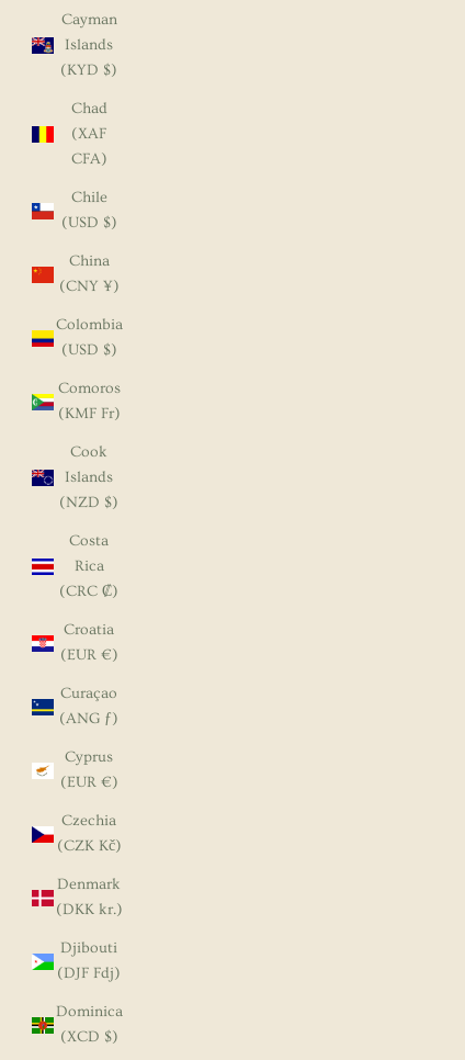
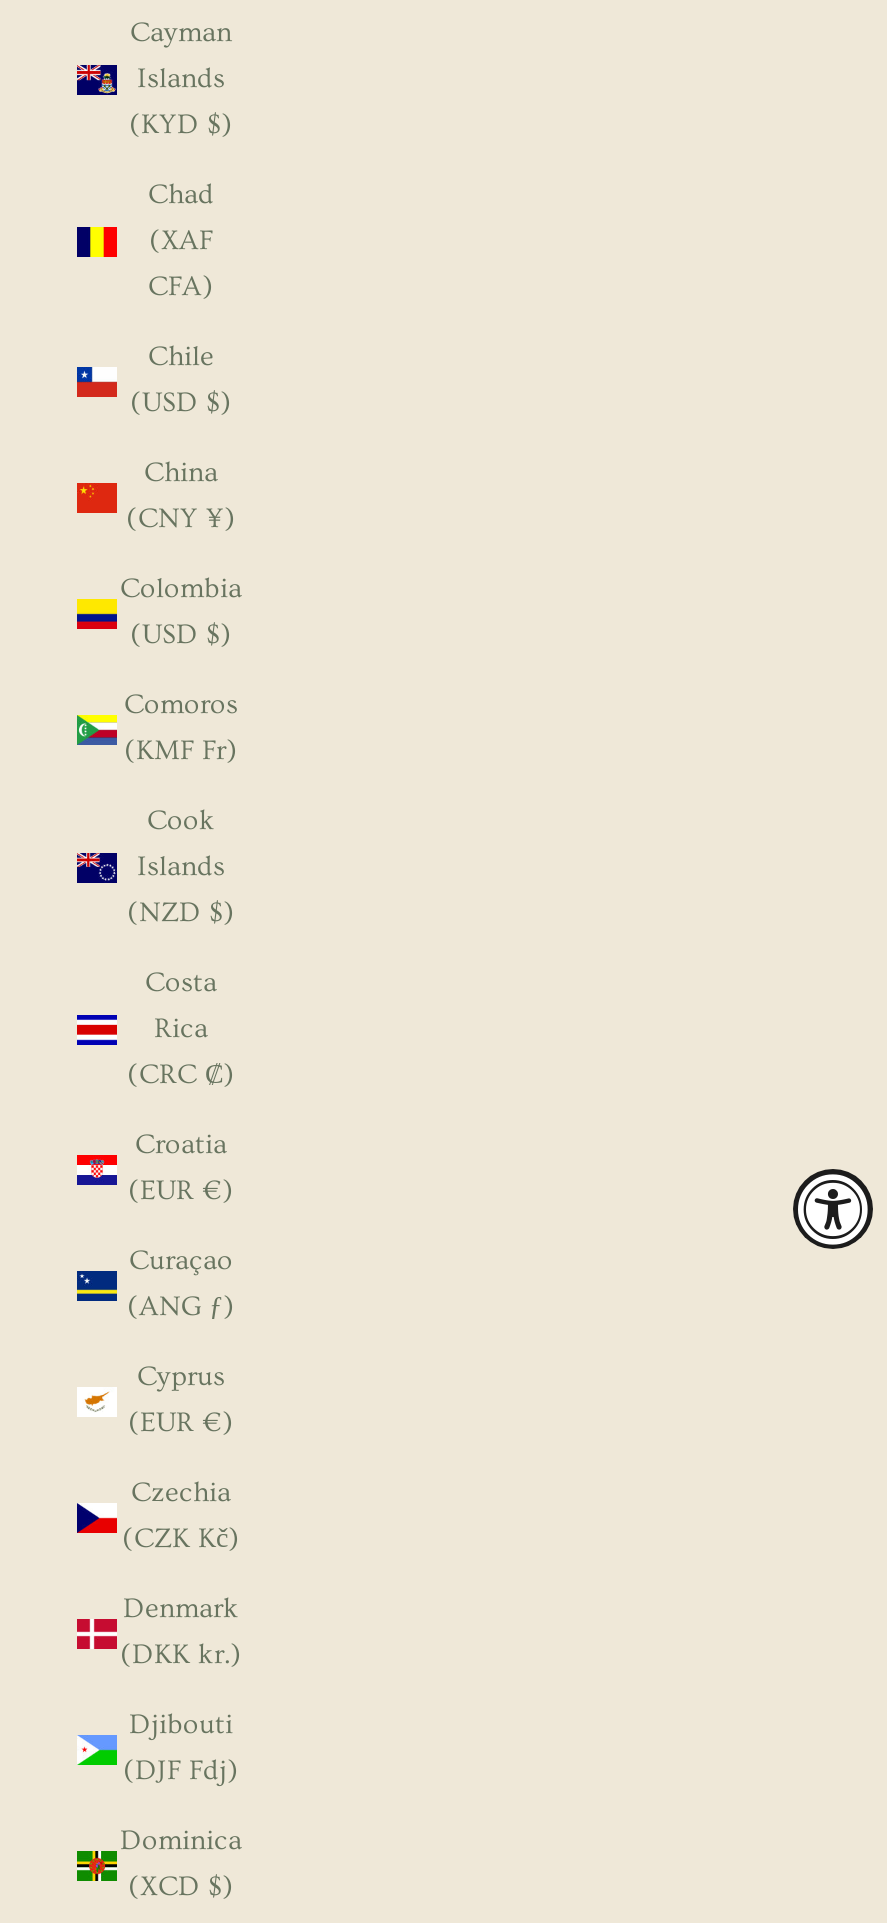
+ [image]
